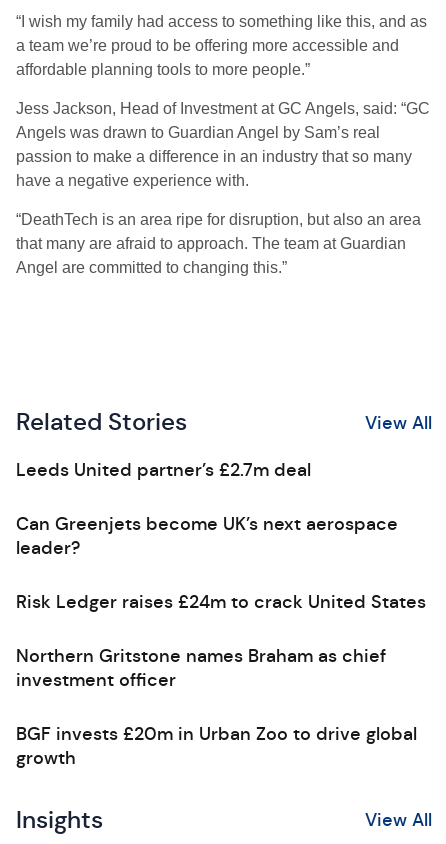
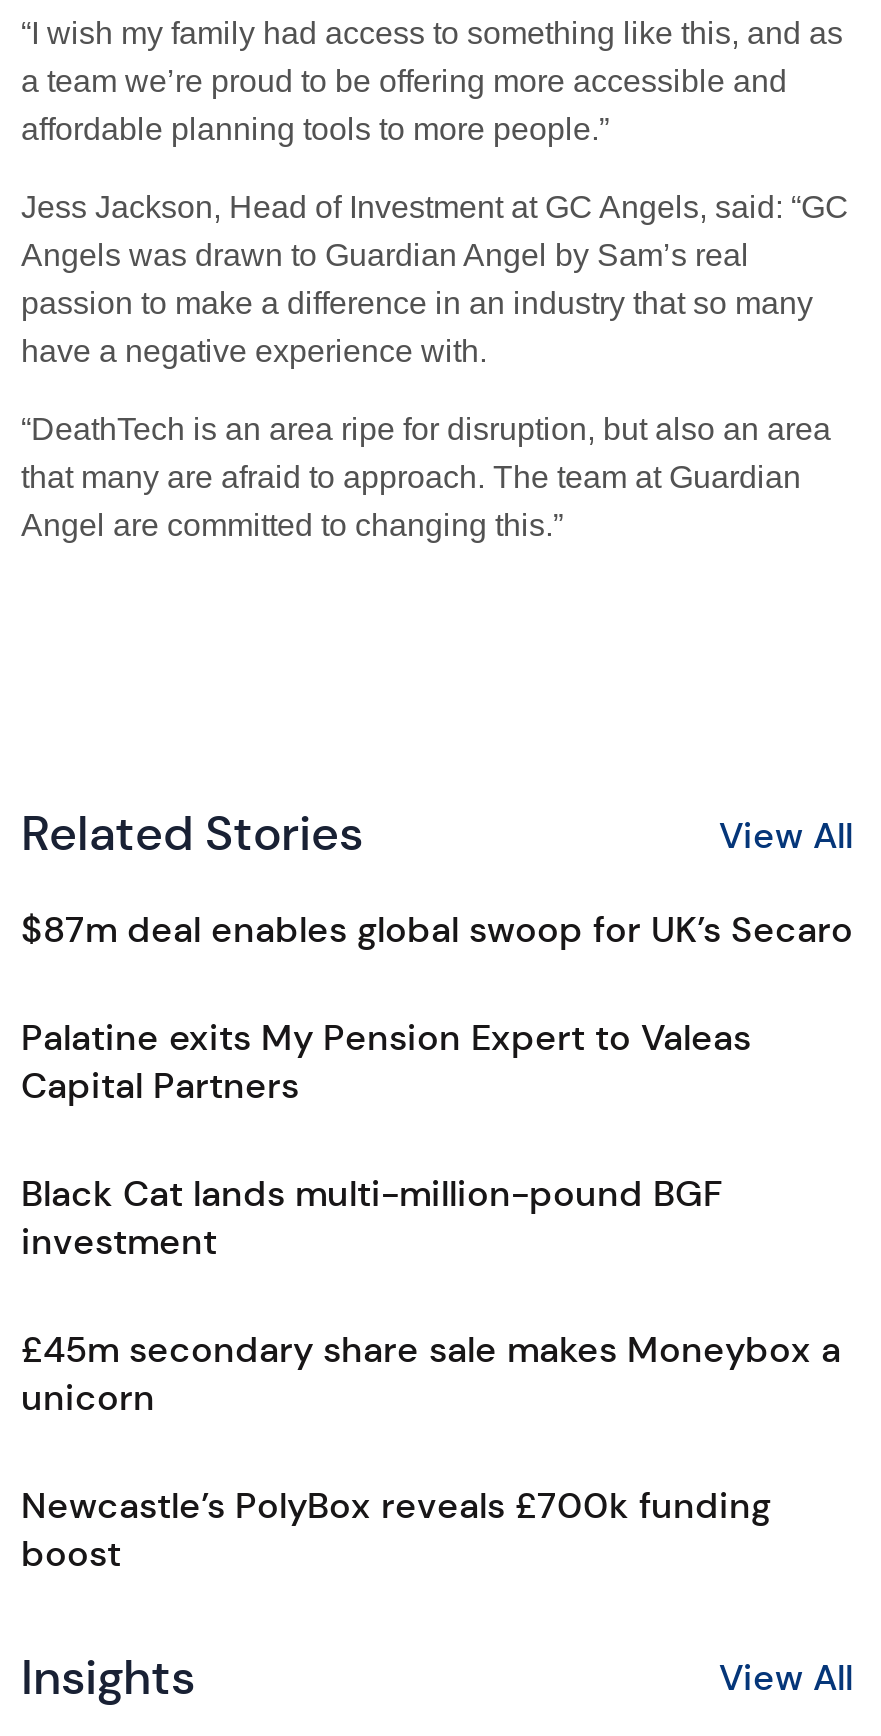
- Leeds United partner’s £2.7m deal
+ $87m deal enables global swoop for UK’s Secaro

- Can Greenjets become UK’s next aerospace
- leader?
+ Palatine exits My Pension Expert to Valeas
+ Capital Partners

- Risk Ledger raises £24m to crack United States
+ Black Cat lands multi-million-pound BGF
+ investment

- Northern Gritstone names Braham as chief
- investment officer
+ £45m secondary share sale makes Moneybox a
+ unicorn

- BGF invests £20m in Urban Zoo to drive global
- growth
+ Newcastle’s PolyBox reveals £700k funding
+ boost
